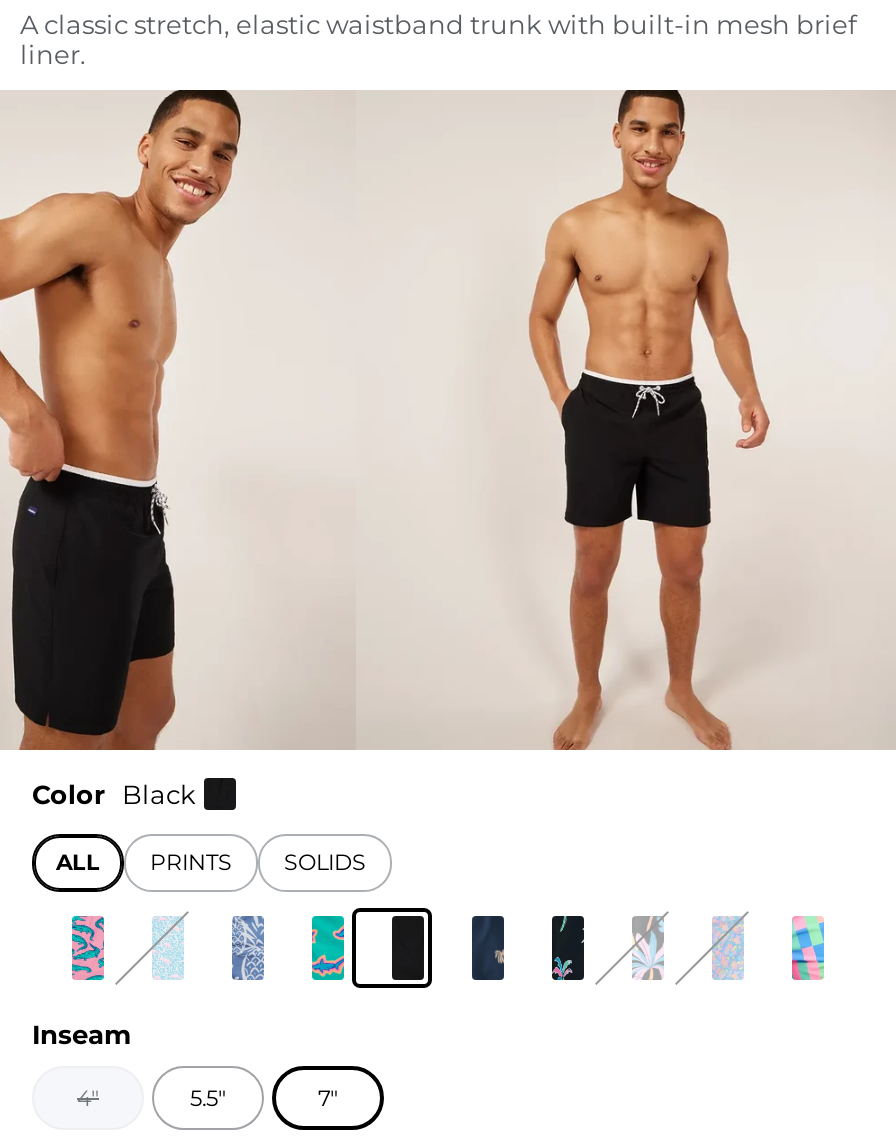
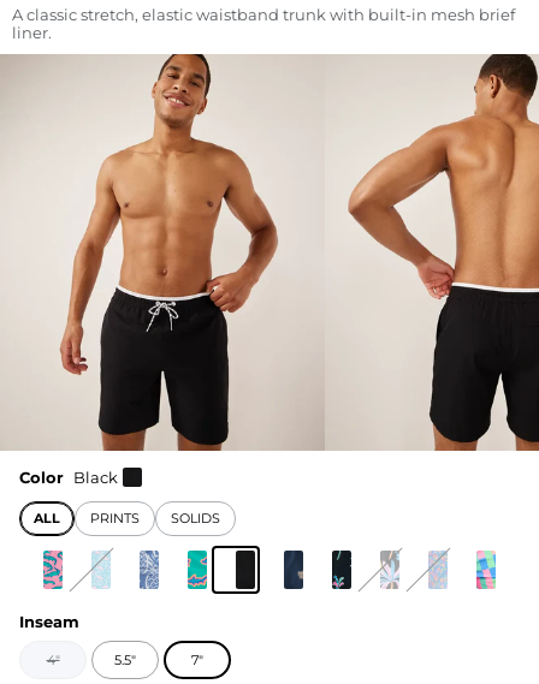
- [image]
+ [image]

- [image]
+ [image]
